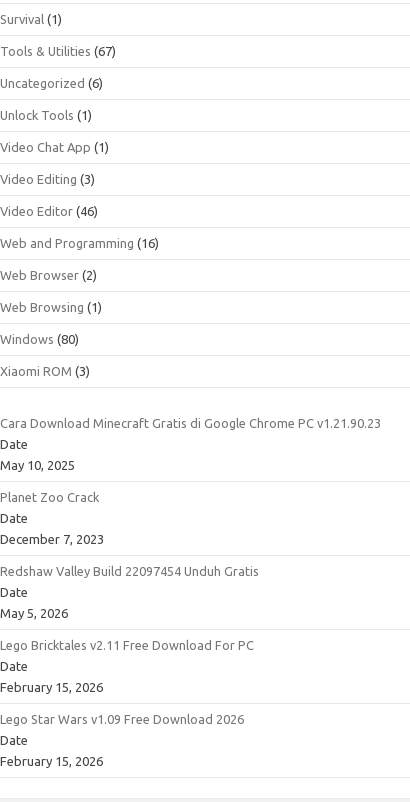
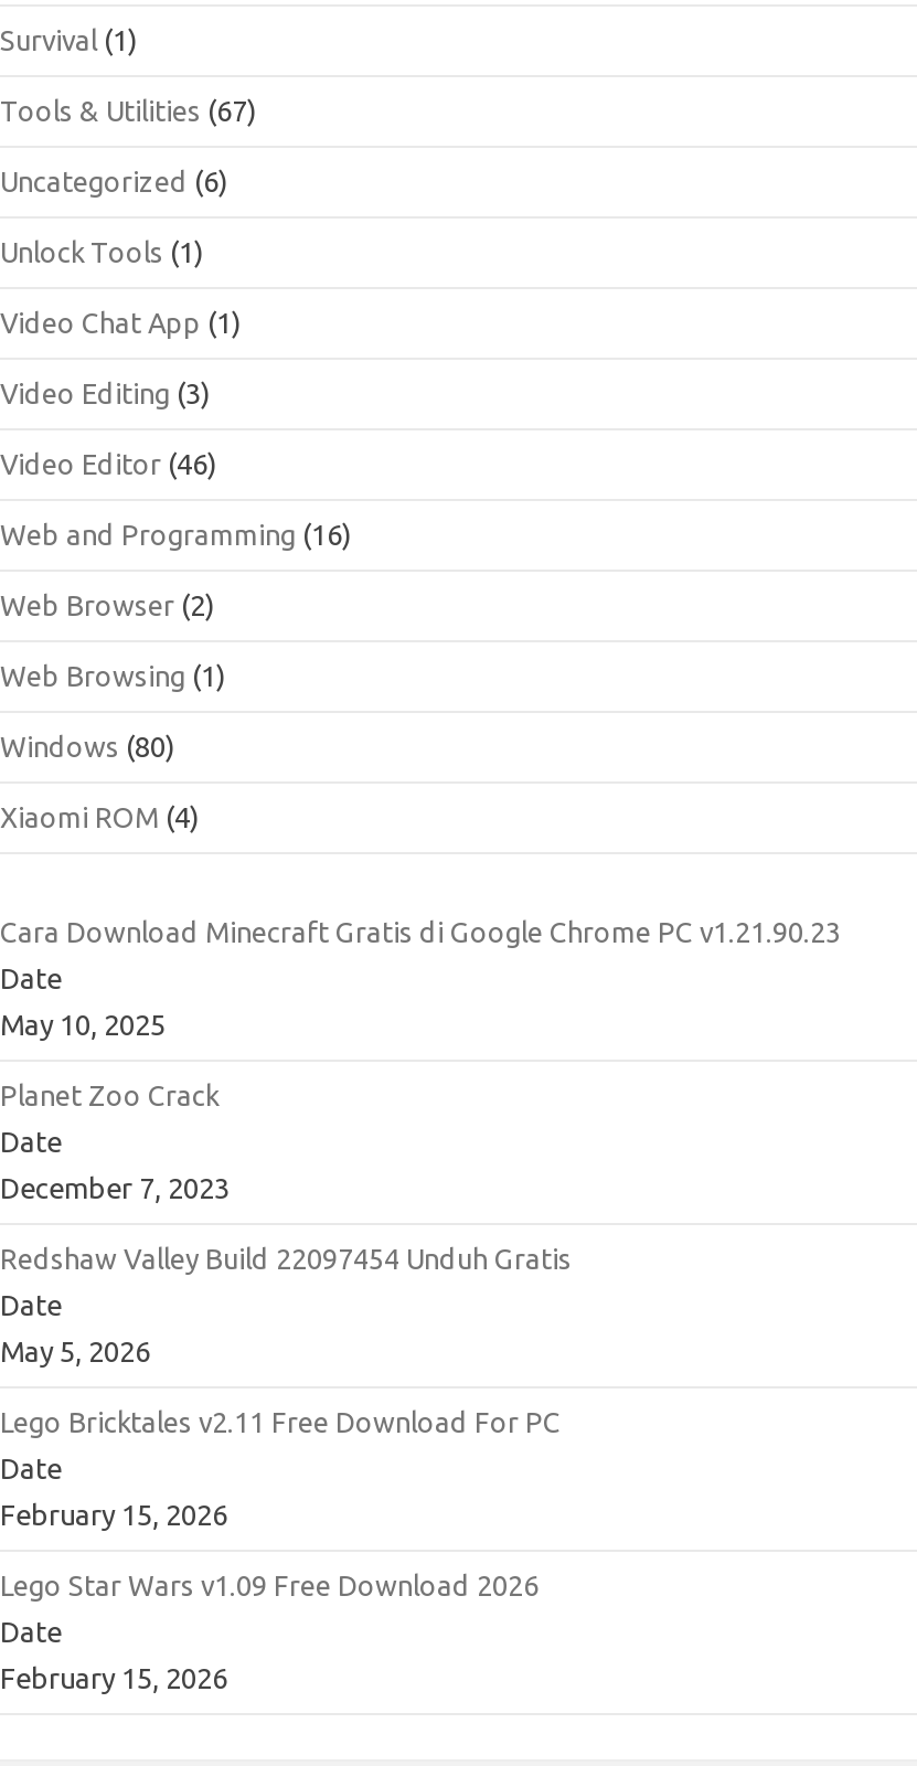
- Xiaomi ROM (3)
+ Xiaomi ROM (4)
